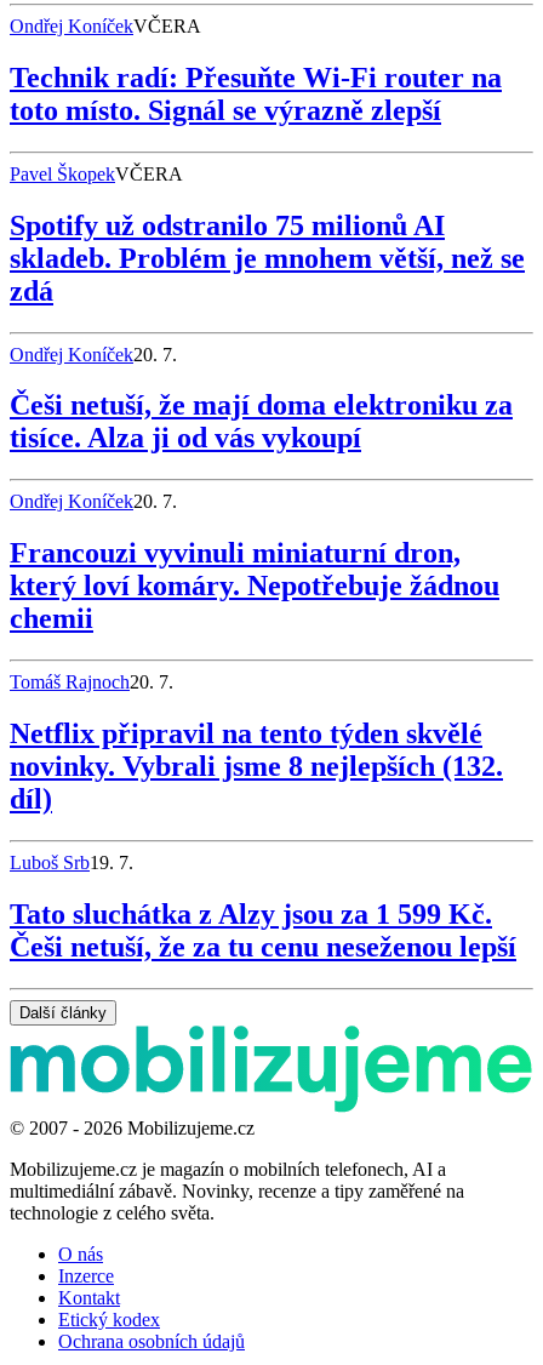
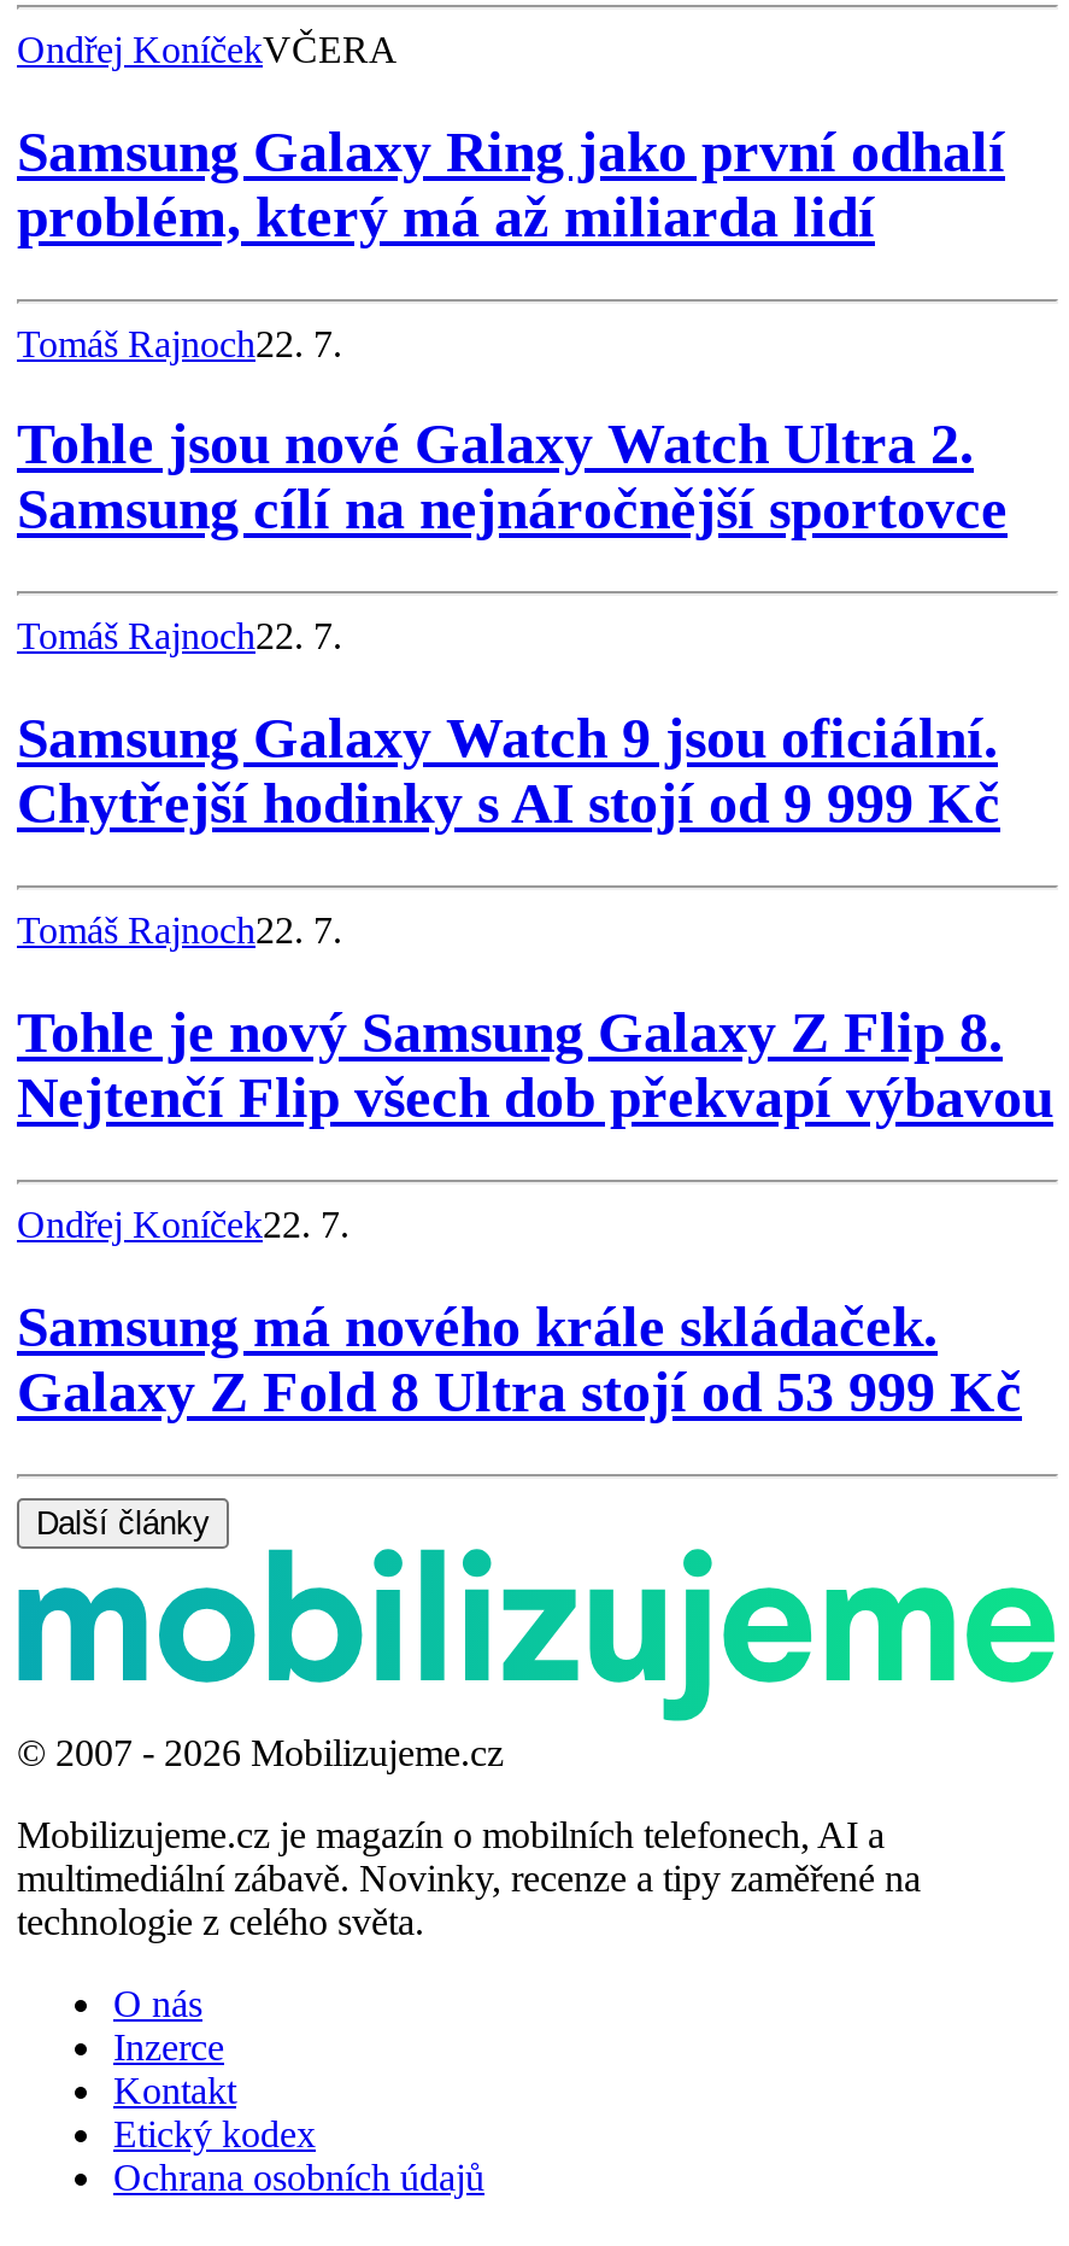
- Technik radí: Přesuňte Wi-Fi router na
- toto místo. Signál se výrazně zlepší
- Pavel ŠkopekVČERA
- Spotify už odstranilo 75 milionů AI
- skladeb. Problém je mnohem větší, než se
- zdá
- Ondřej Koníček20. 7.
- Češi netuší, že mají doma elektroniku za
- tisíce. Alza ji od vás vykoupí
- Ondřej Koníček20. 7.
- Francouzi vyvinuli miniaturní dron,
- který loví komáry. Nepotřebuje žádnou
- chemii
- Tomáš Rajnoch20. 7.
- Netflix připravil na tento týden skvělé
- novinky. Vybrali jsme 8 nejlepších (132.
- díl)
- Luboš Srb 19. 7.
- Tato sluchátka z Alzy jsou za 1 599 Kč.
- Češi netuší, že za tu cenu neseženou lepší
+ Samsung Galaxy Ring jako první odhalí
+ problém, který má až miliarda lidí
+ Tomáš Rajnoch22. 7.
+ Tohle jsou nové Galaxy Watch Ultra 2.
+ Samsung cílí na nejnáročnější sportovce
+ Tomáš Rajnoch22. 7.
+ Samsung Galaxy Watch 9 jsou oficiální.
+ Chytřejší hodinky s AI stojí od 9 999 Kč
+ Tomáš Rajnoch22. 7.
+ Tohle je nový Samsung Galaxy Z Flip 8.
+ Nejtenčí Flip všech dob překvapí výbavou
+ Ondřej Koníček22. 7.
+ Samsung má nového krále skládaček.
+ Galaxy Z Fold 8 Ultra stojí od 53 999 Kč
